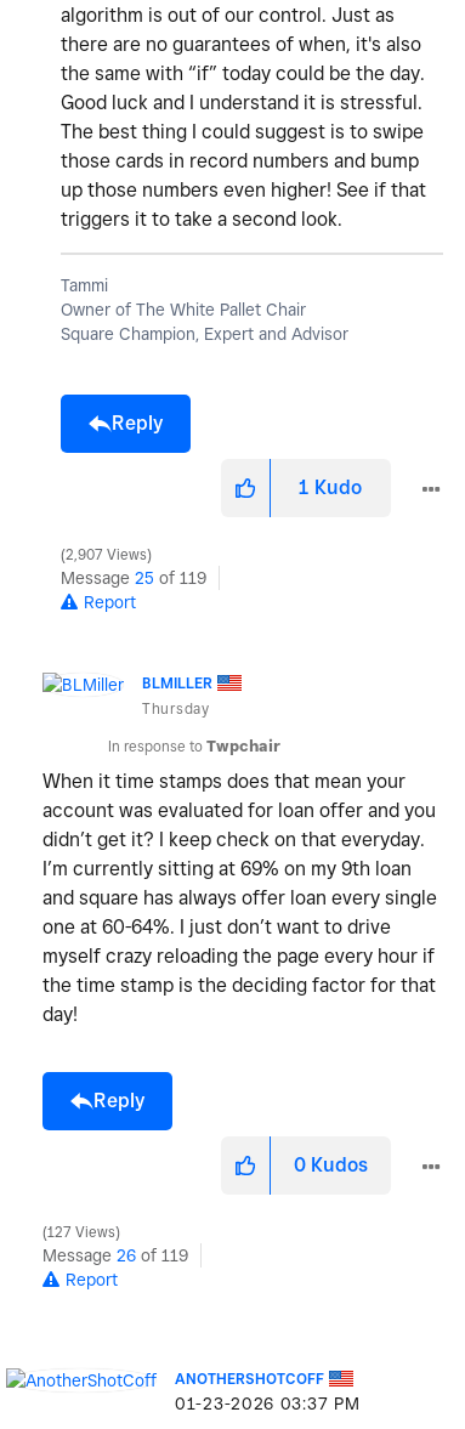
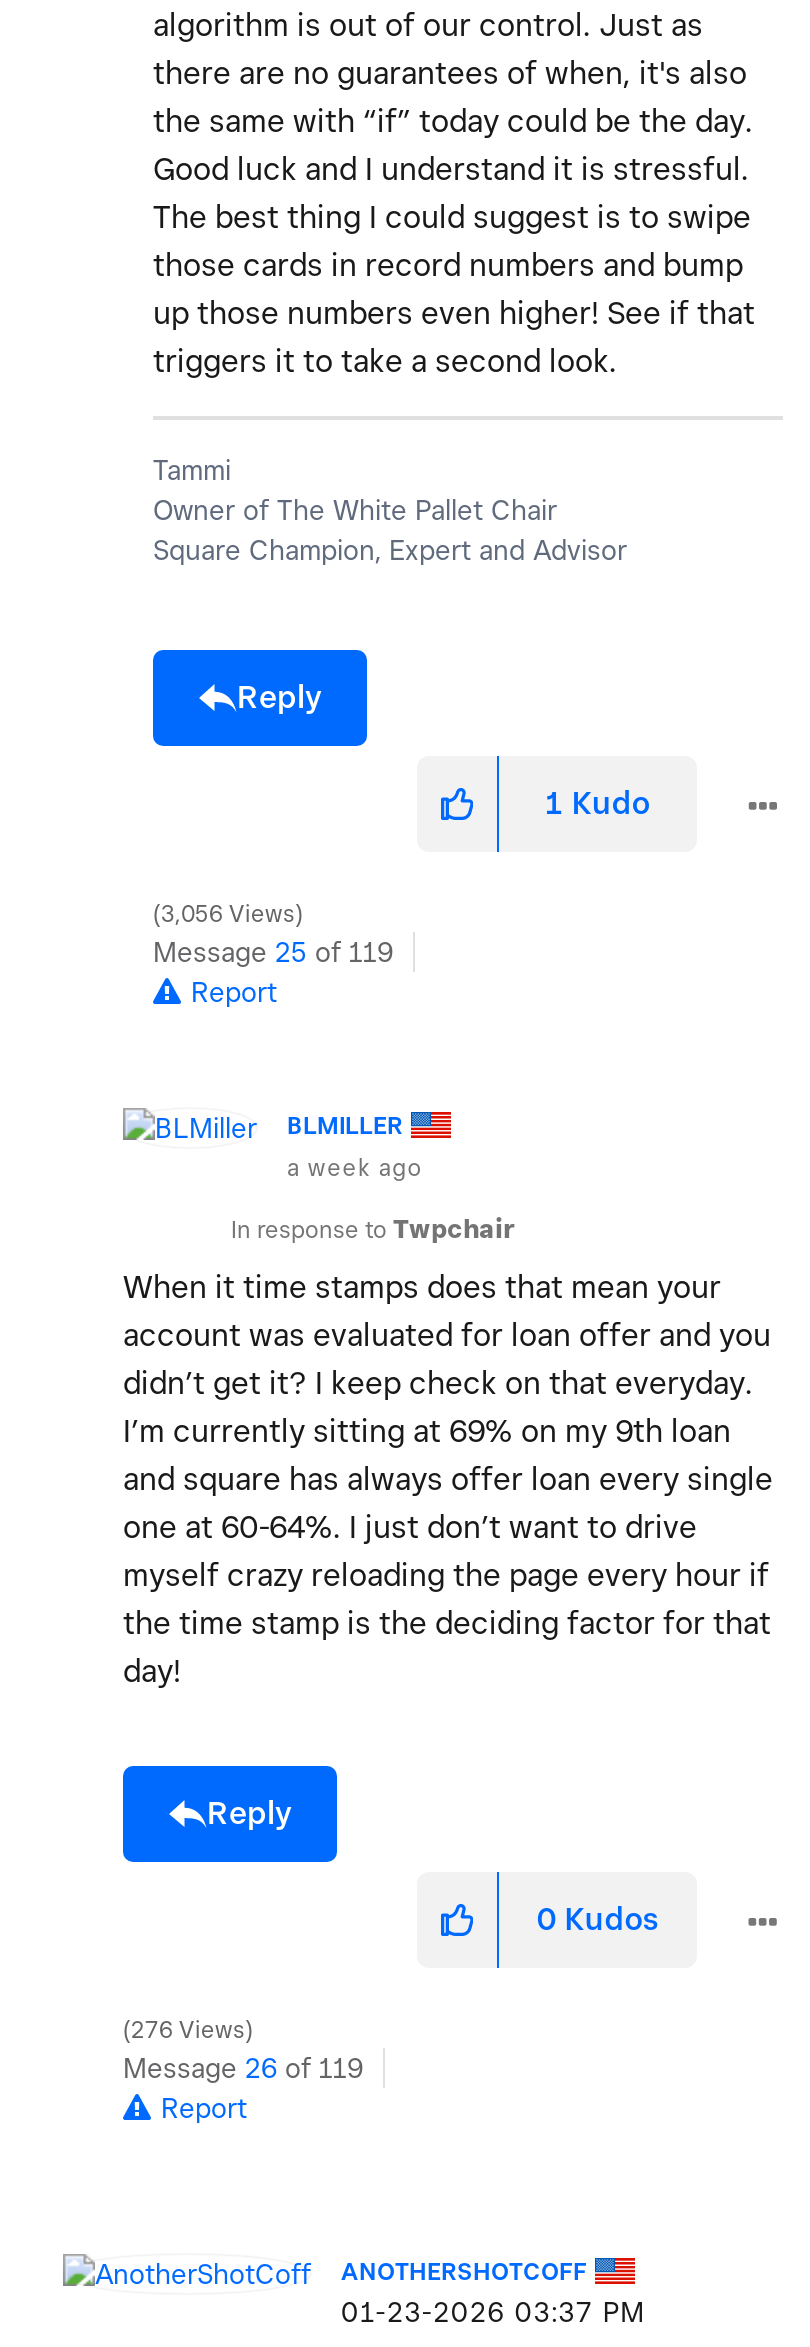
- 2,907 Views
+ 3,056 Views

- Thursday
+ a week ago

- 127 Views
+ 276 Views
